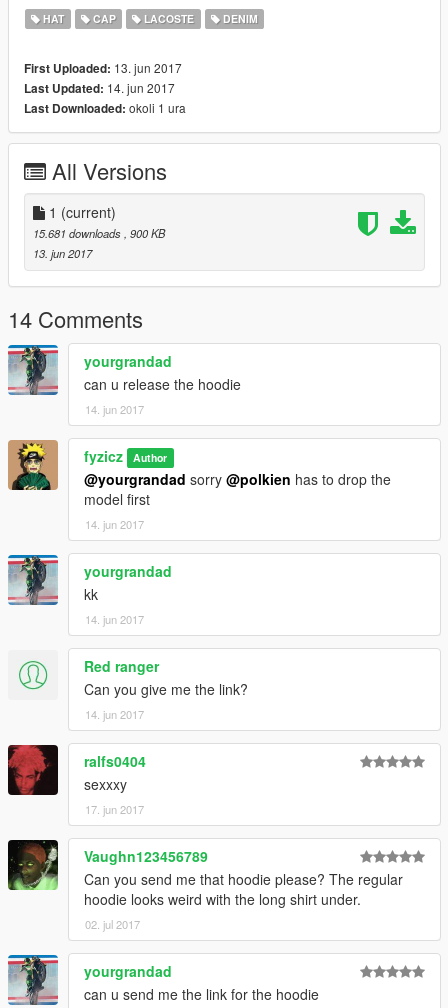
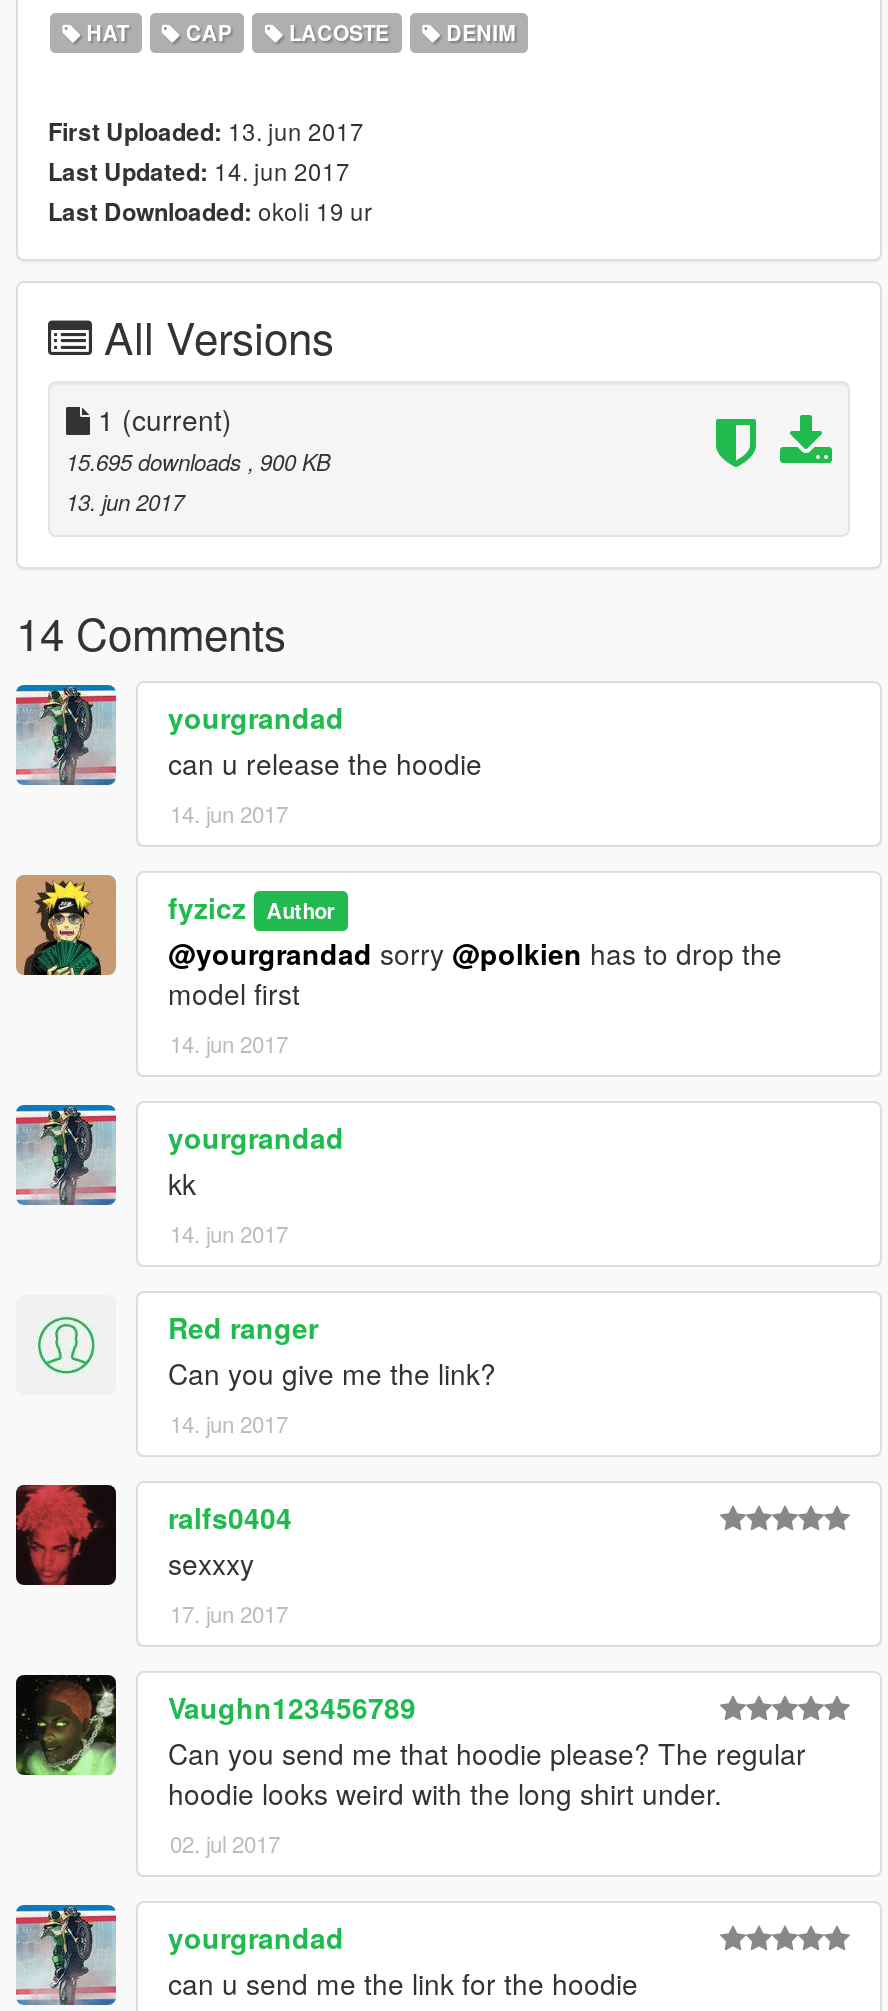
- Last Downloaded: okoli 1 ura
+ Last Downloaded: okoli 19 ur

- 15.681 downloads, 900 KB
+ 15.695 downloads, 900 KB
